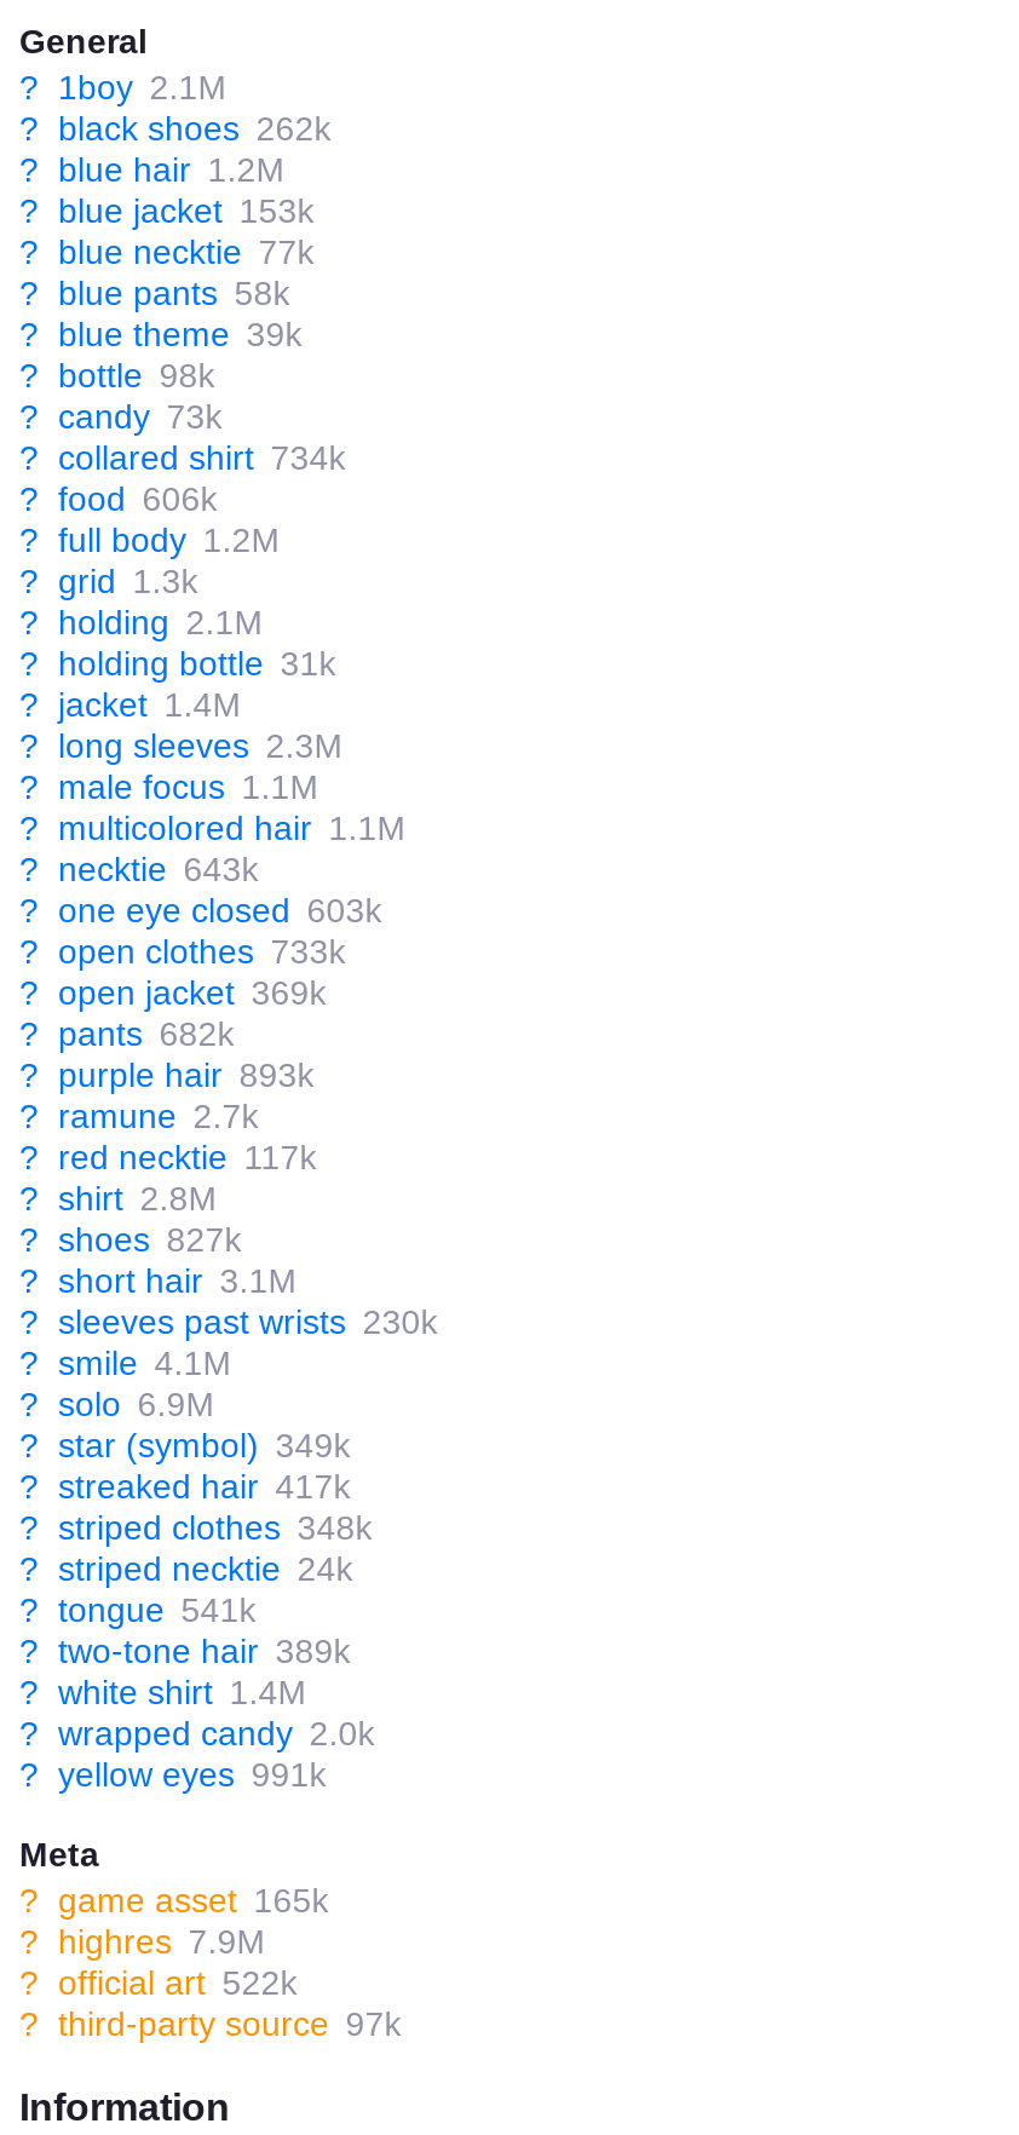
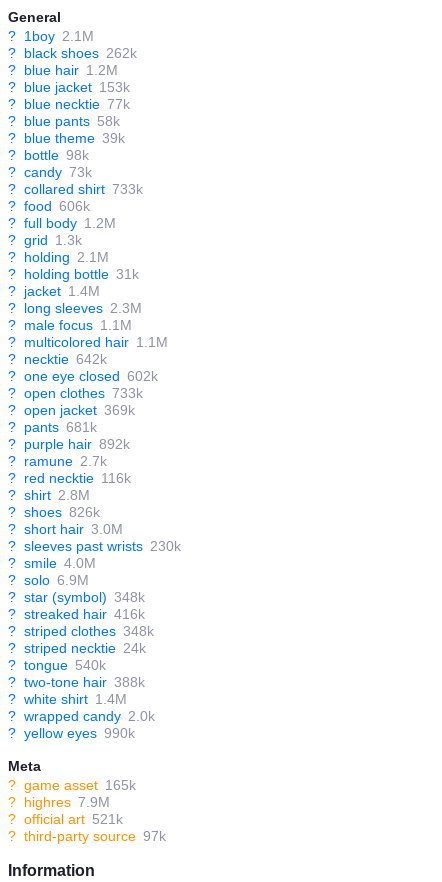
- ? collared shirt 734k
+ ? collared shirt 733k

- ? necktie 643k
+ ? necktie 642k

- ? one eye closed 603k
+ ? one eye closed 602k

- ? pants 682k
+ ? pants 681k

- ? purple hair 893k
+ ? purple hair 892k

- ? red necktie 117k
+ ? red necktie 116k

- ? shoes 827k
+ ? shoes 826k

- ? short hair 3.1M
+ ? short hair 3.0M

- ? smile 4.1M
+ ? smile 4.0M

- ? star (symbol) 349k
+ ? star (symbol) 348k

- ? streaked hair 417k
+ ? streaked hair 416k

- ? tongue 541k
+ ? tongue 540k

- ? two-tone hair 389k
+ ? two-tone hair 388k

- ? yellow eyes 991k
+ ? yellow eyes 990k

- ? official art 522k
+ ? official art 521k
